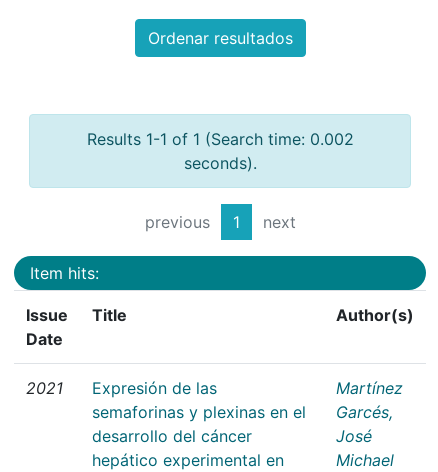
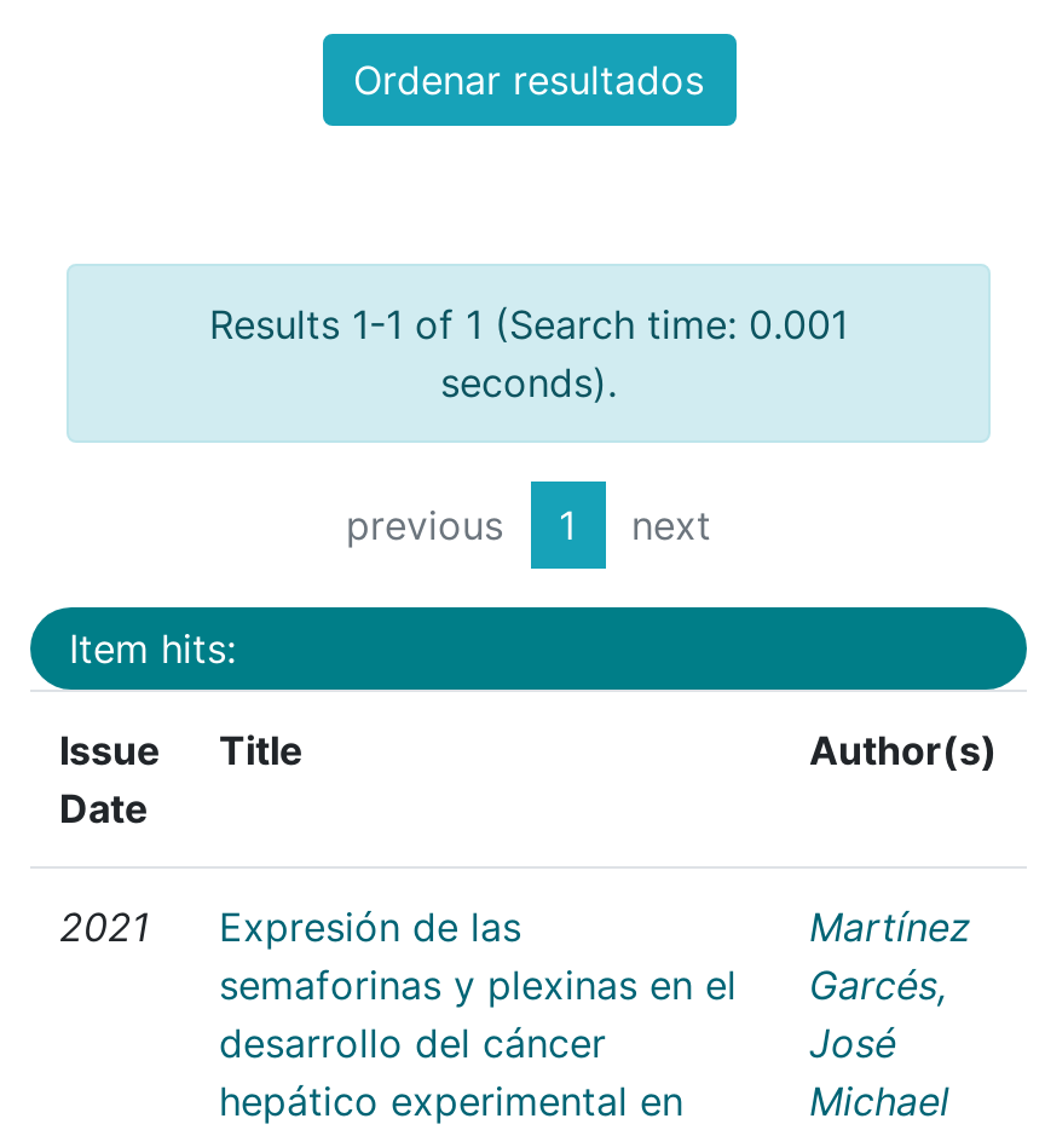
- Results 1-1 of 1 (Search time: 0.002
+ Results 1-1 of 1 (Search time: 0.001
